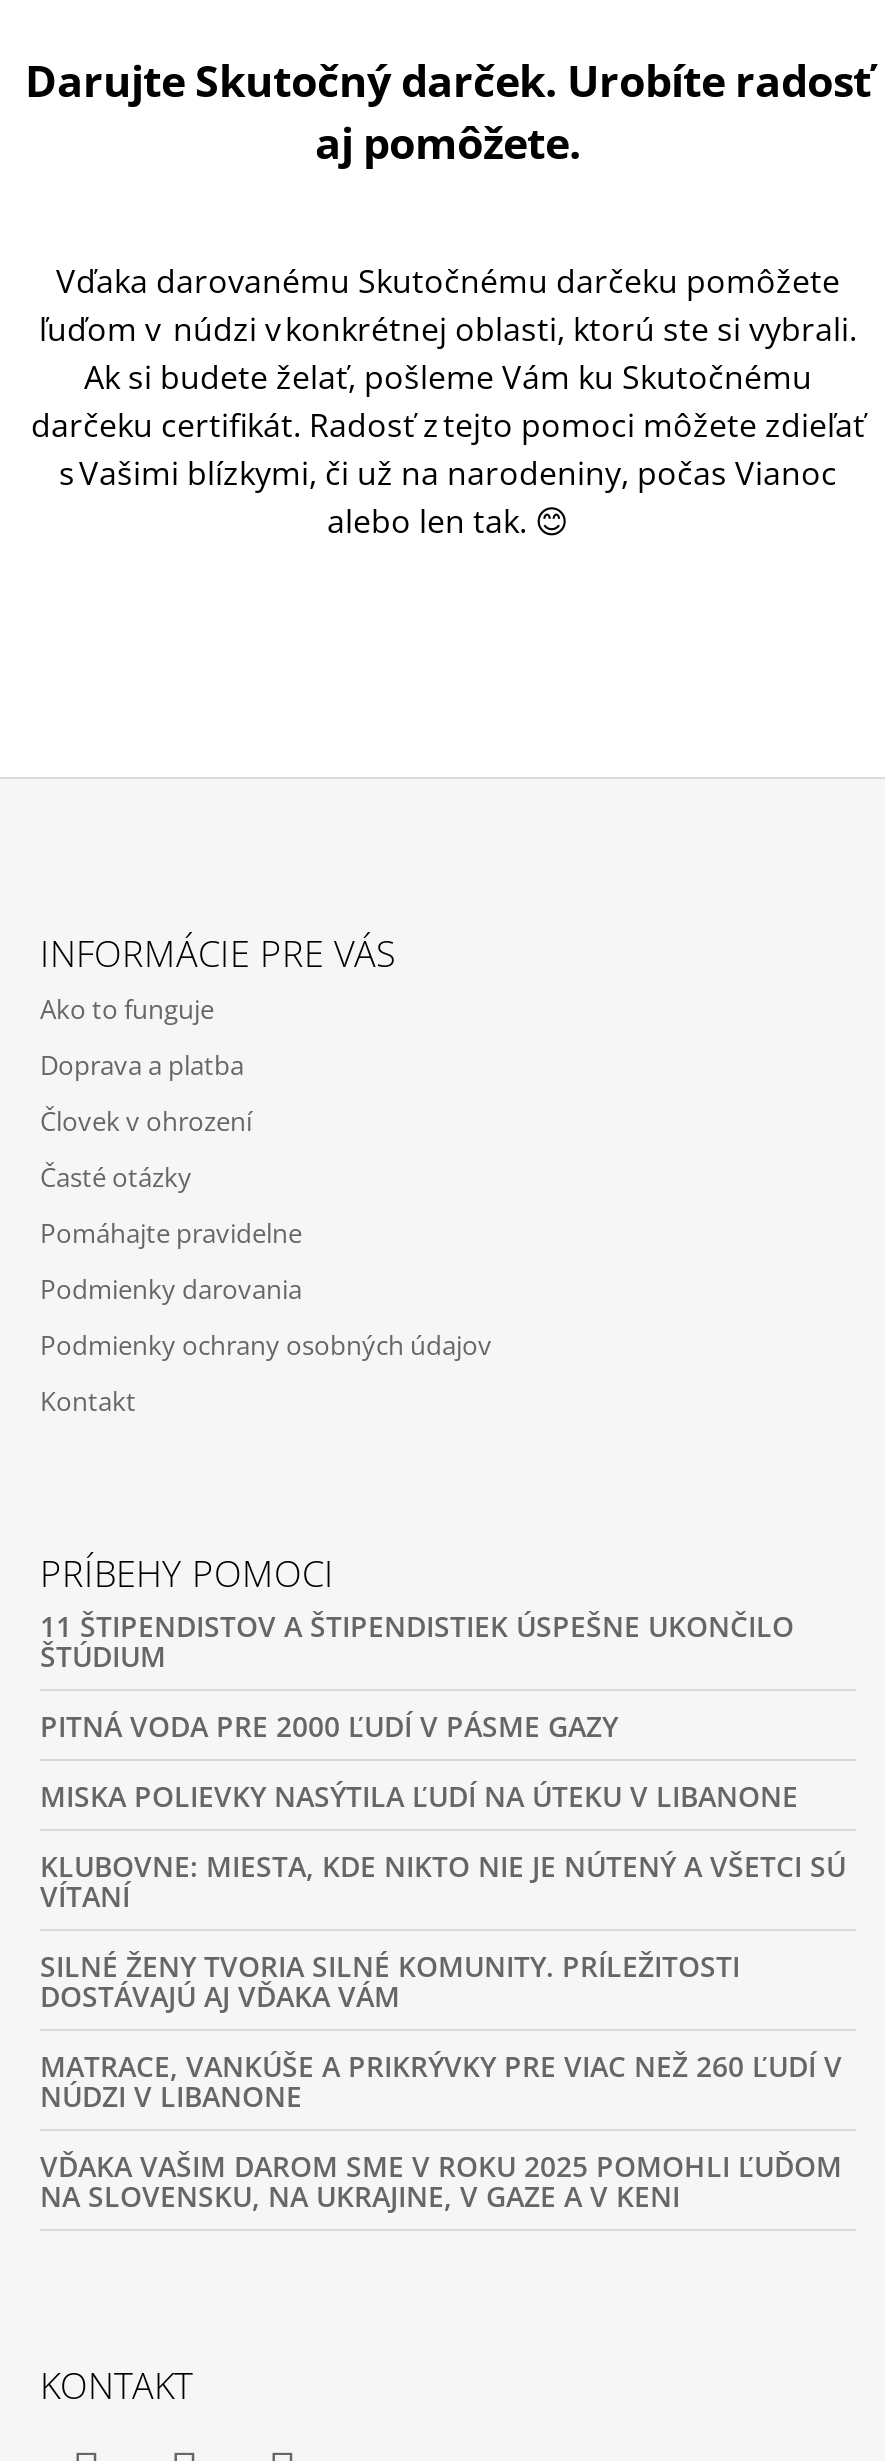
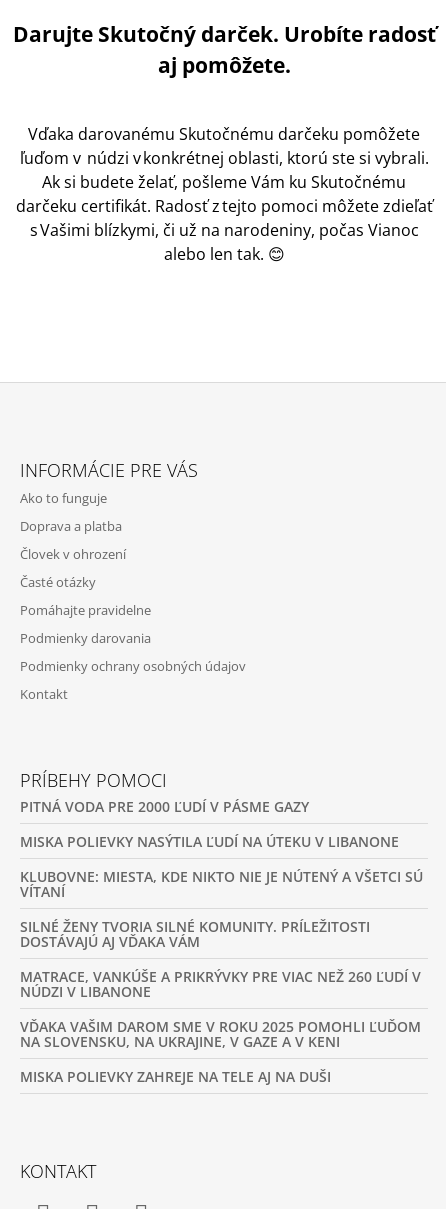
- 11 ŠTIPENDISTOV A ŠTIPENDISTIEK ÚSPEŠNE UKONČILO
- ŠTÚDIUM

moved up: PITNÁ VODA PRE 2000 ĽUDÍ V PÁSME GAZY | MISKA POLIEVKY NASÝTILA ĽUDÍ NA ÚTEKU V LIBANONE | KLUBOVNE: MIESTA, KDE NIKTO NIE JE NÚTENÝ A VŠETCI SÚ | ... | VĎAKA VAŠIM DAROM SME V ROKU 2025 POMOHLI ĽUĎOM | NA SLOVENSKU, NA UKRAJINE, V GAZE A V KENI

+ MISKA POLIEVKY ZAHREJE NA TELE AJ NA DUŠI
